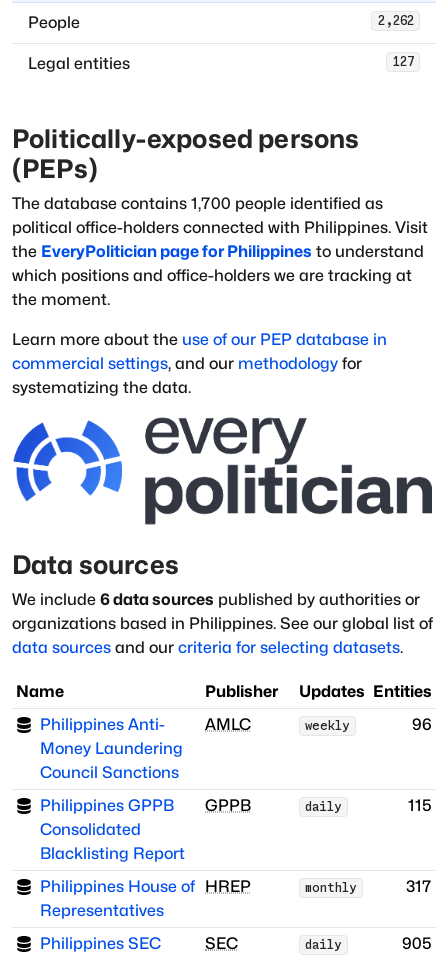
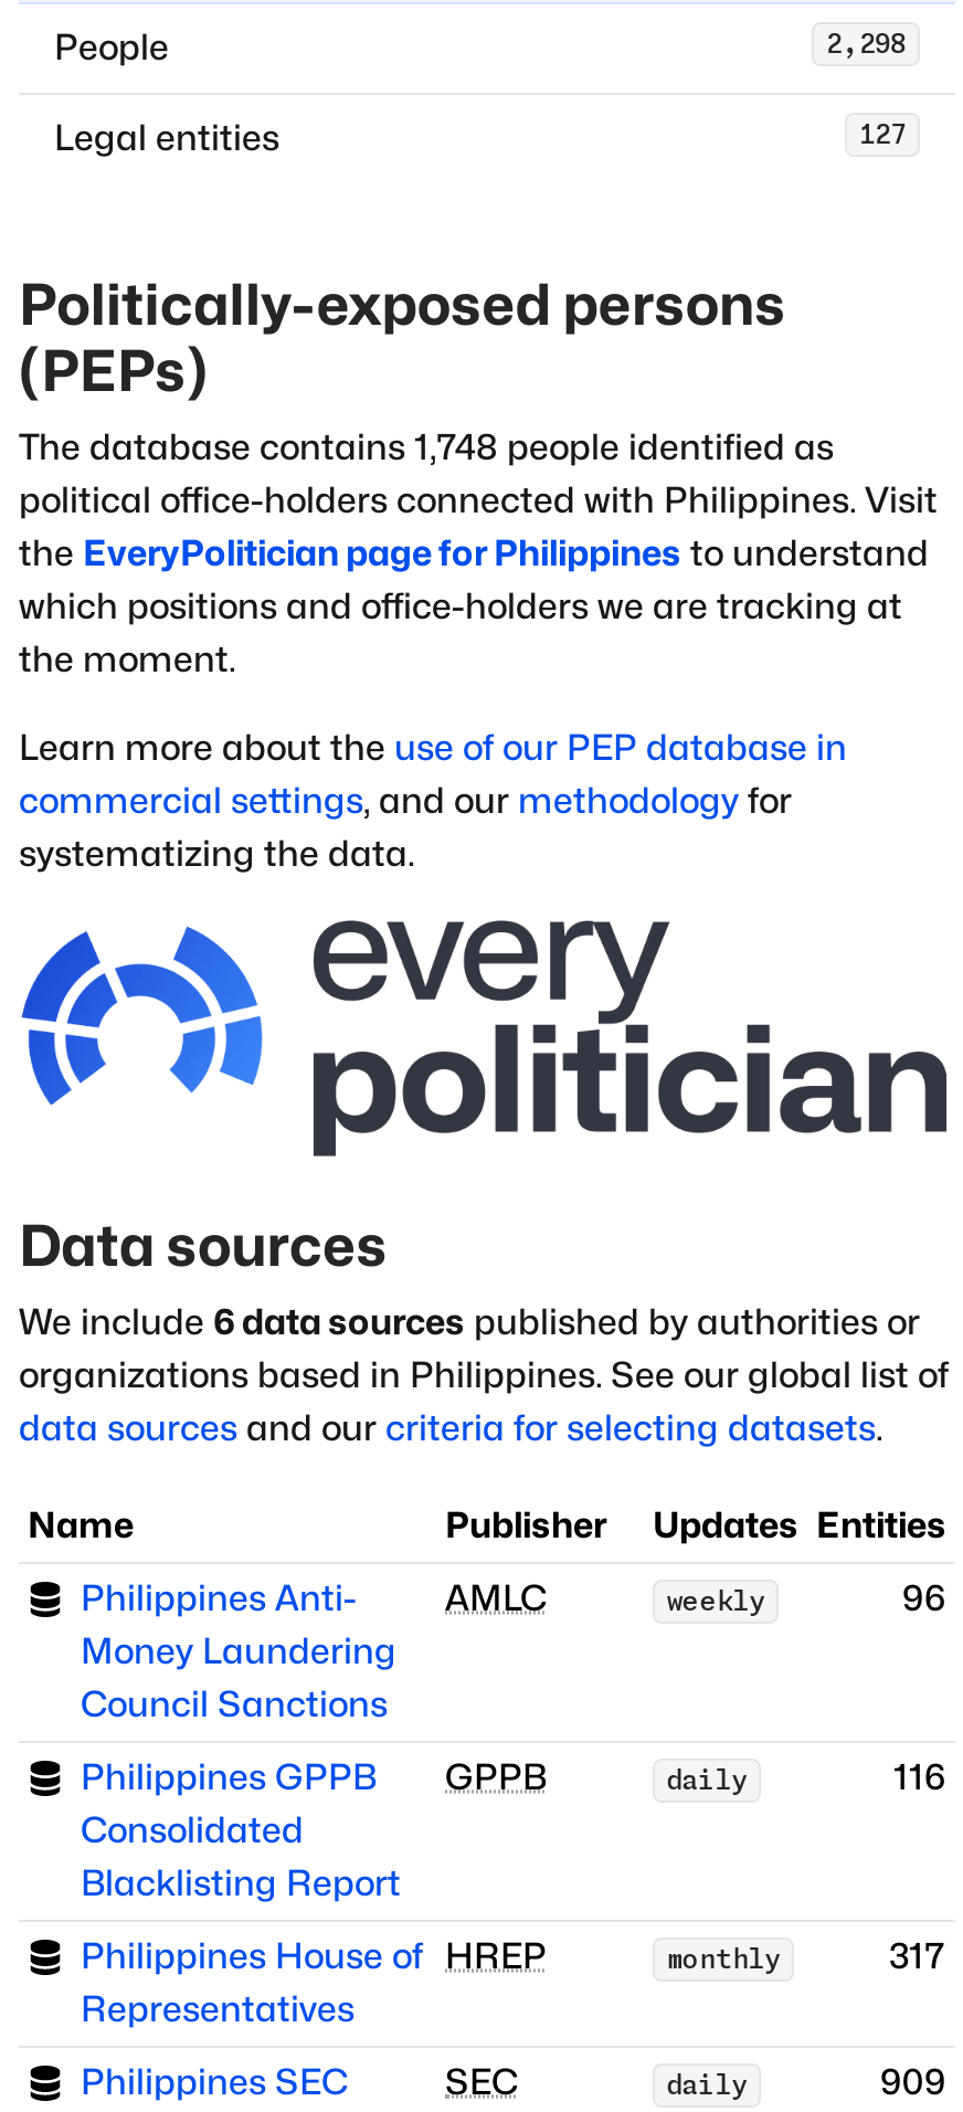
- 2,262
+ 2,298

- The database contains 1,700 people identified as
+ The database contains 1,748 people identified as

- 115
+ 116

- 905
+ 909
